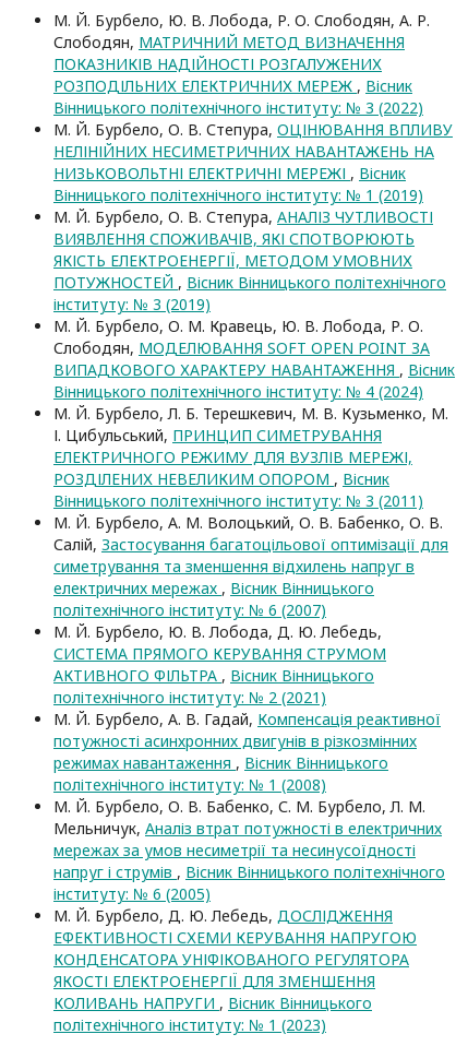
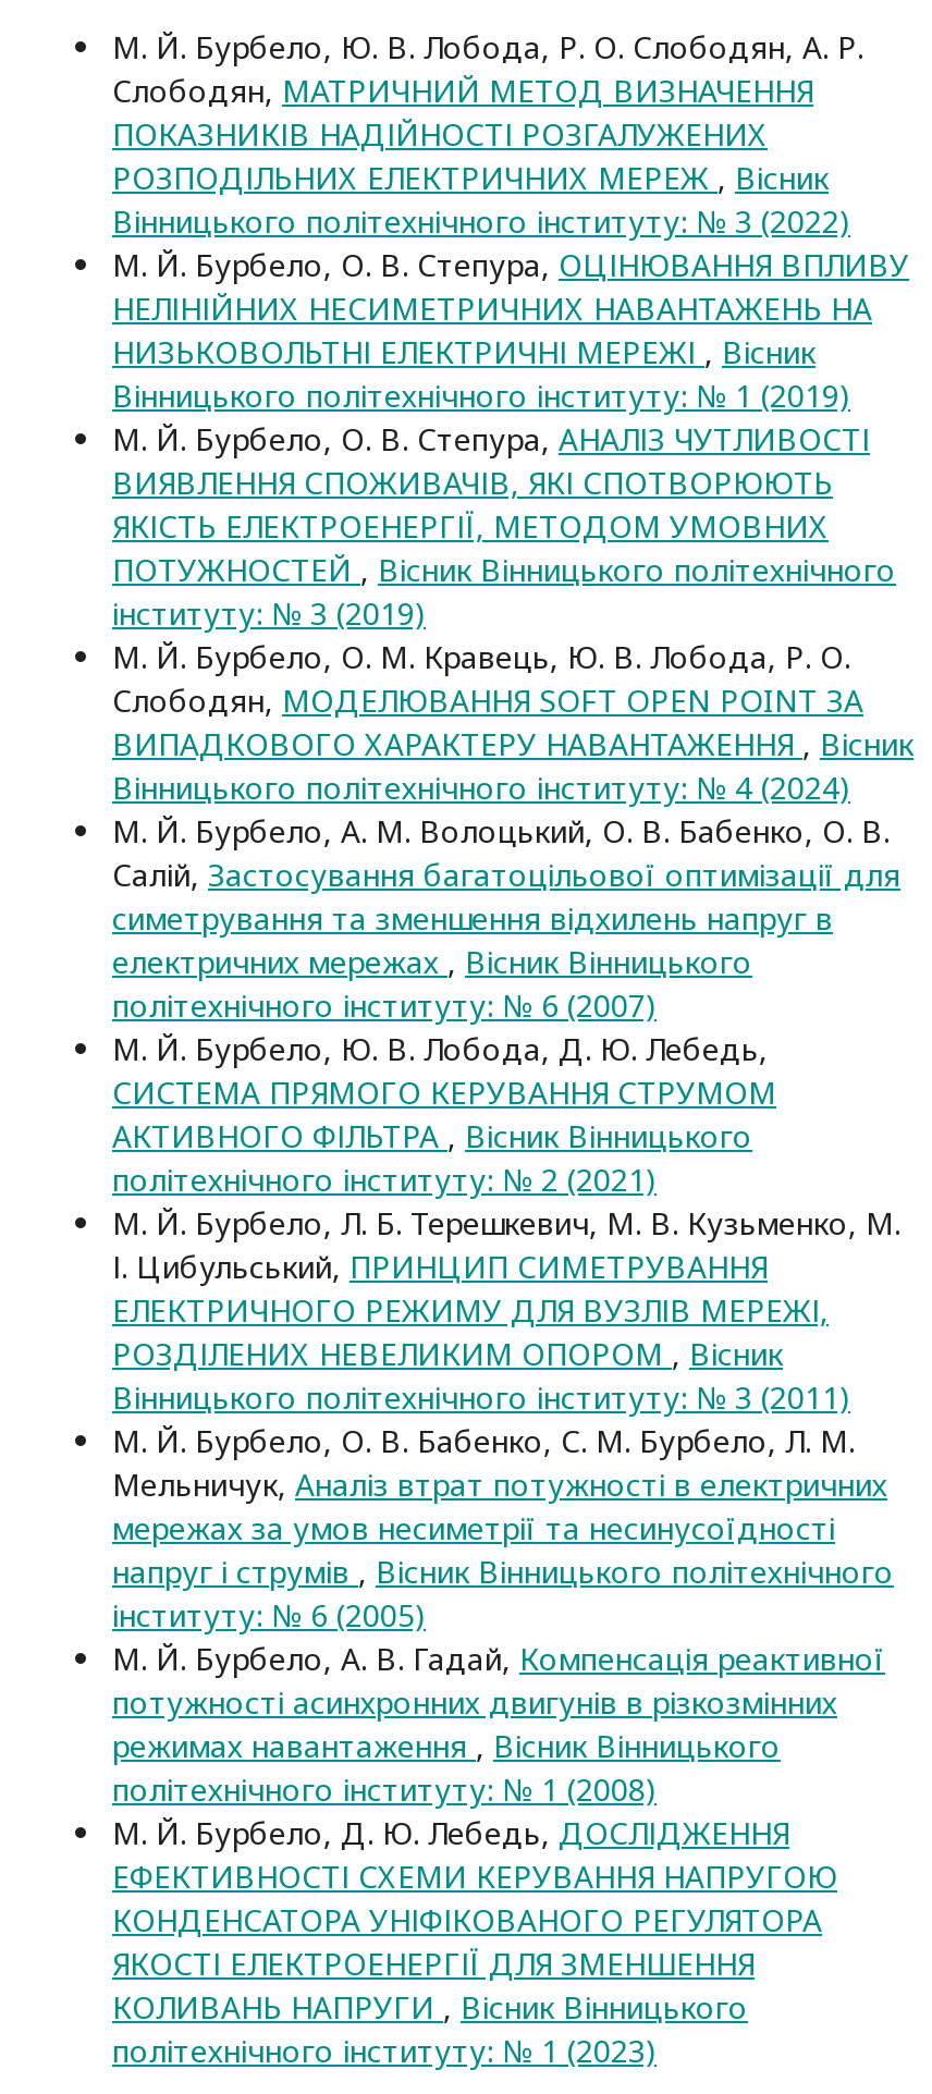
moved down: М. Й. Бурбело, Л. Б. Терешкевич, М. В. Кузьменко, М. | І. Цибульський, ПРИНЦИП СИМЕТРУВАННЯ | ЕЛЕКТРИЧНОГО РЕЖИМУ ДЛЯ ВУЗЛІВ МЕРЕЖІ, | РОЗДІЛЕНИХ НЕВЕЛИКИМ ОПОРОМ, Вісник | Вінницького політехнічного інституту: № 3 (2011)

moved up: М. Й. Бурбело, А. М. Волоцький, О. В. Бабенко, О. В. | Салій, Застосування багатоцільової оптимізації для | симетрування та зменшення відхилень напруг в | ... | АКТИВНОГО ФІЛЬТРА, Вісник Вінницького | політехнічного інституту: № 2 (2021)

moved down: М. Й. Бурбело, А. В. Гадай, Компенсація реактивної | потужності асинхронних двигунів в різкозмінних | режимах навантаження, Вісник Вінницького | політехнічного інституту: № 1 (2008)

moved up: М. Й. Бурбело, О. В. Бабенко, С. М. Бурбело, Л. М. | Мельничук, Аналіз втрат потужності в електричних | мережах за умов несиметрії та несинусоїдності | напруг і струмів, Вісник Вінницького політехнічного | інституту: № 6 (2005)
